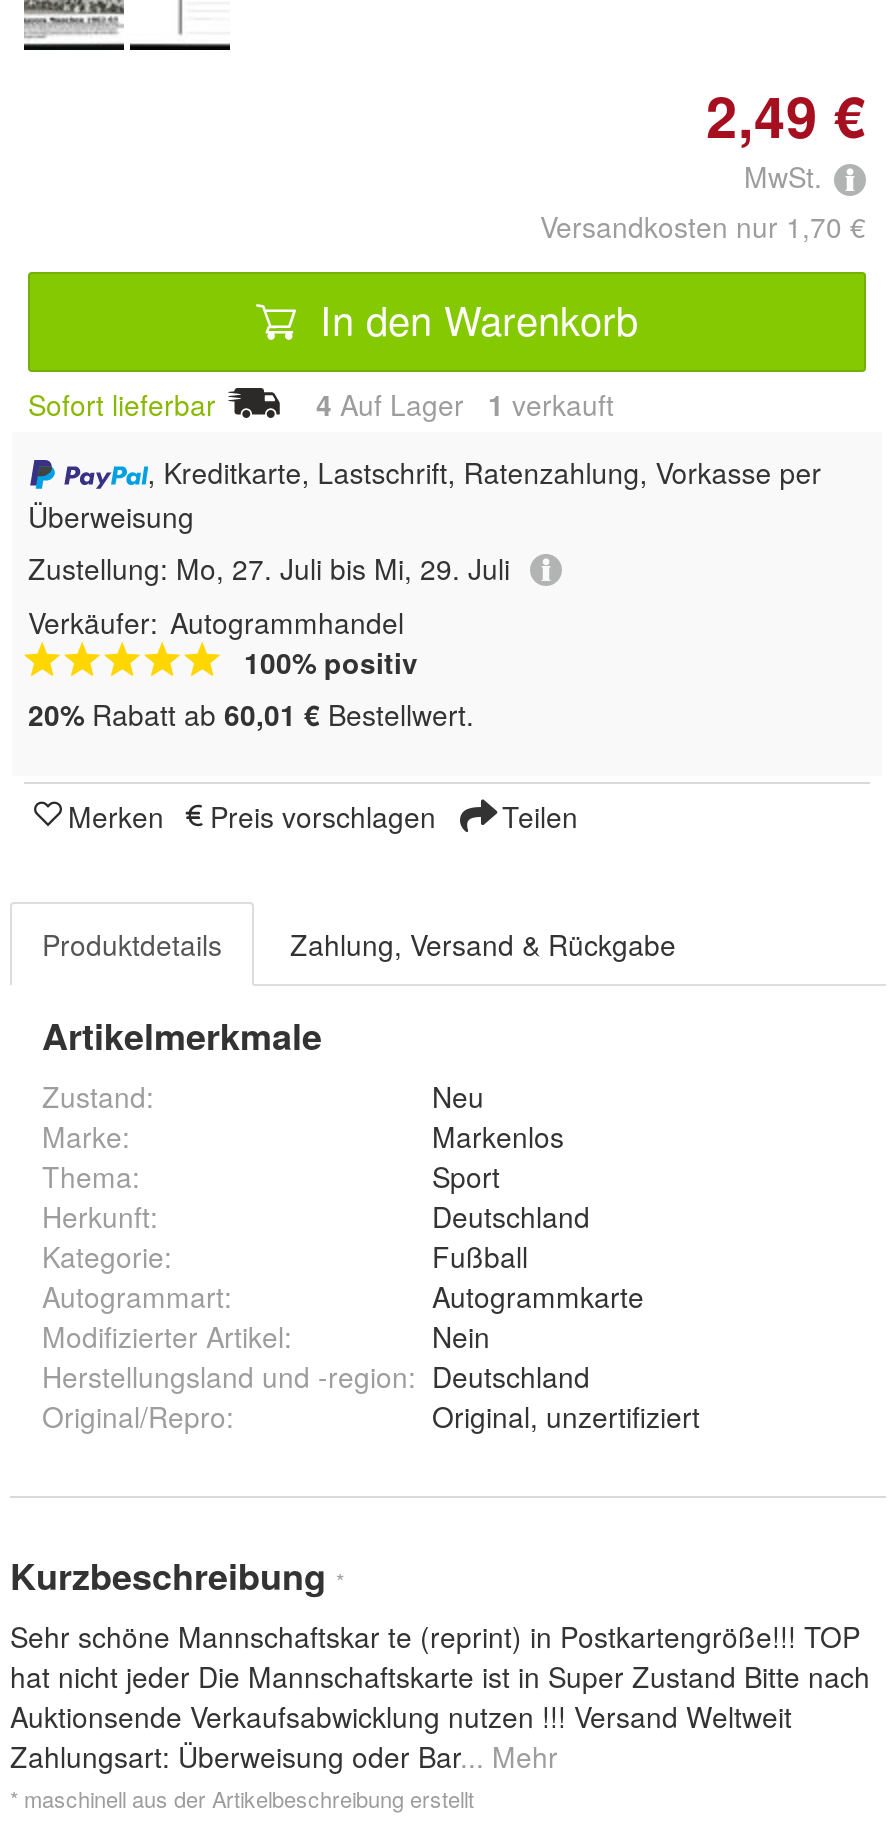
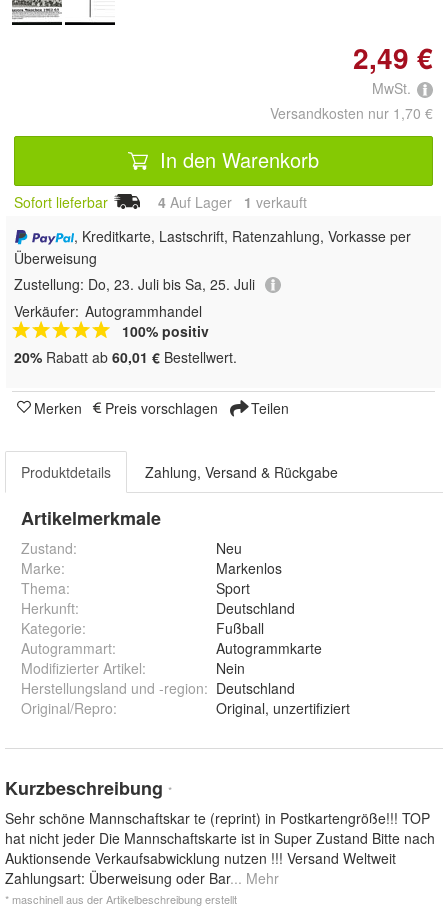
- Zustellung: Mo, 27. Juli bis Mi, 29. Juli
+ Zustellung: Do, 23. Juli bis Sa, 25. Juli
